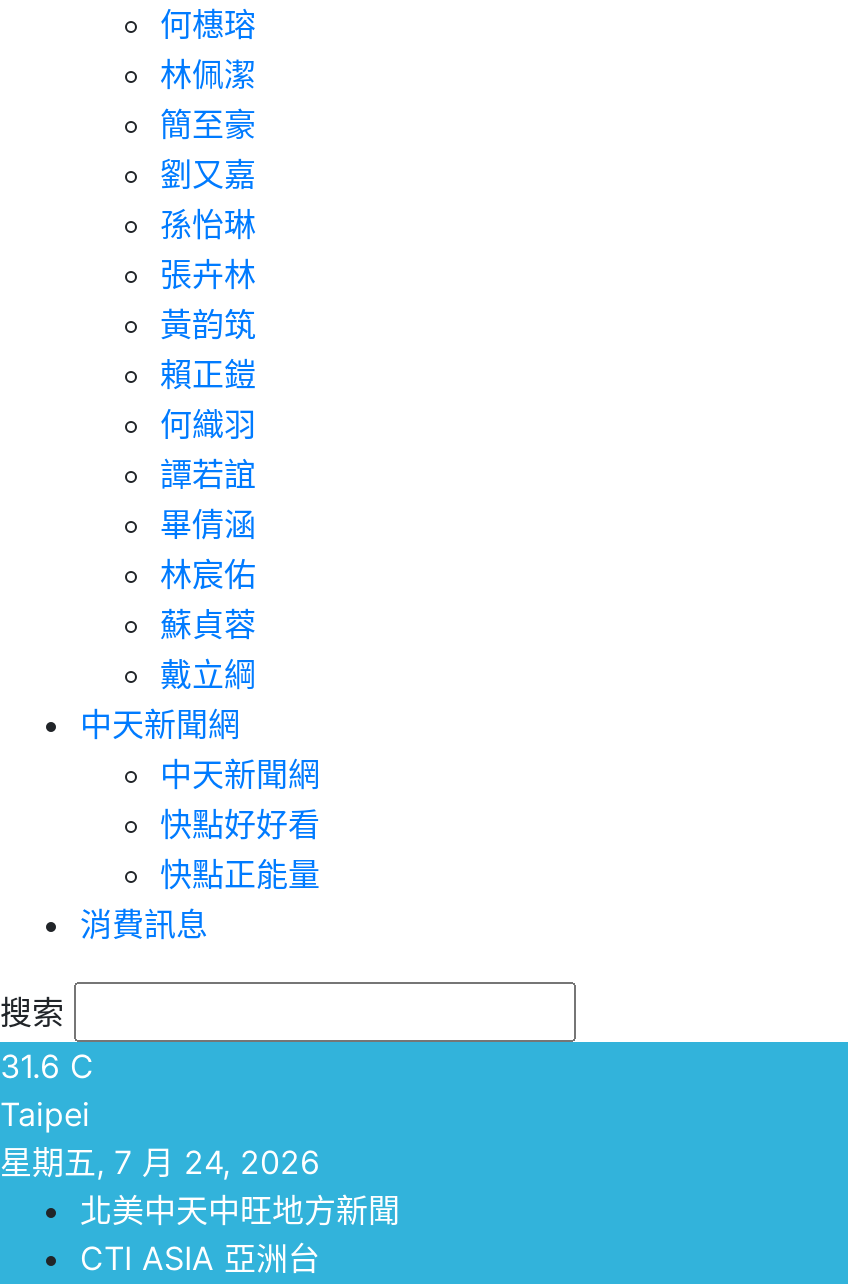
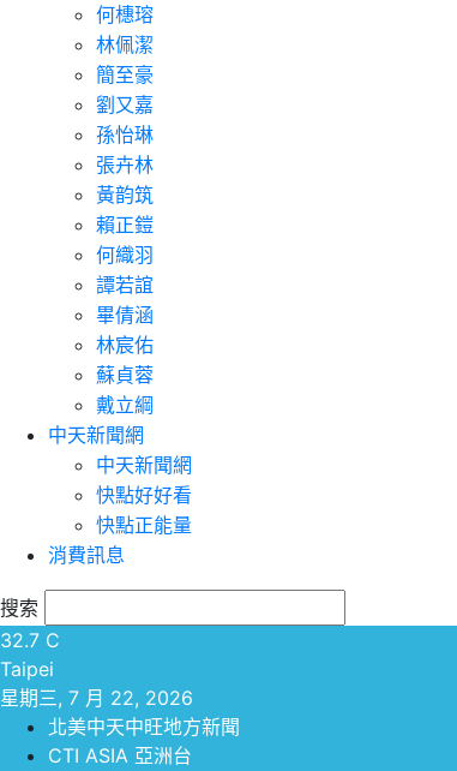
- 31.6 C
+ 32.7 C

- 星期五, 7 月 24, 2026
+ 星期三, 7 月 22, 2026
